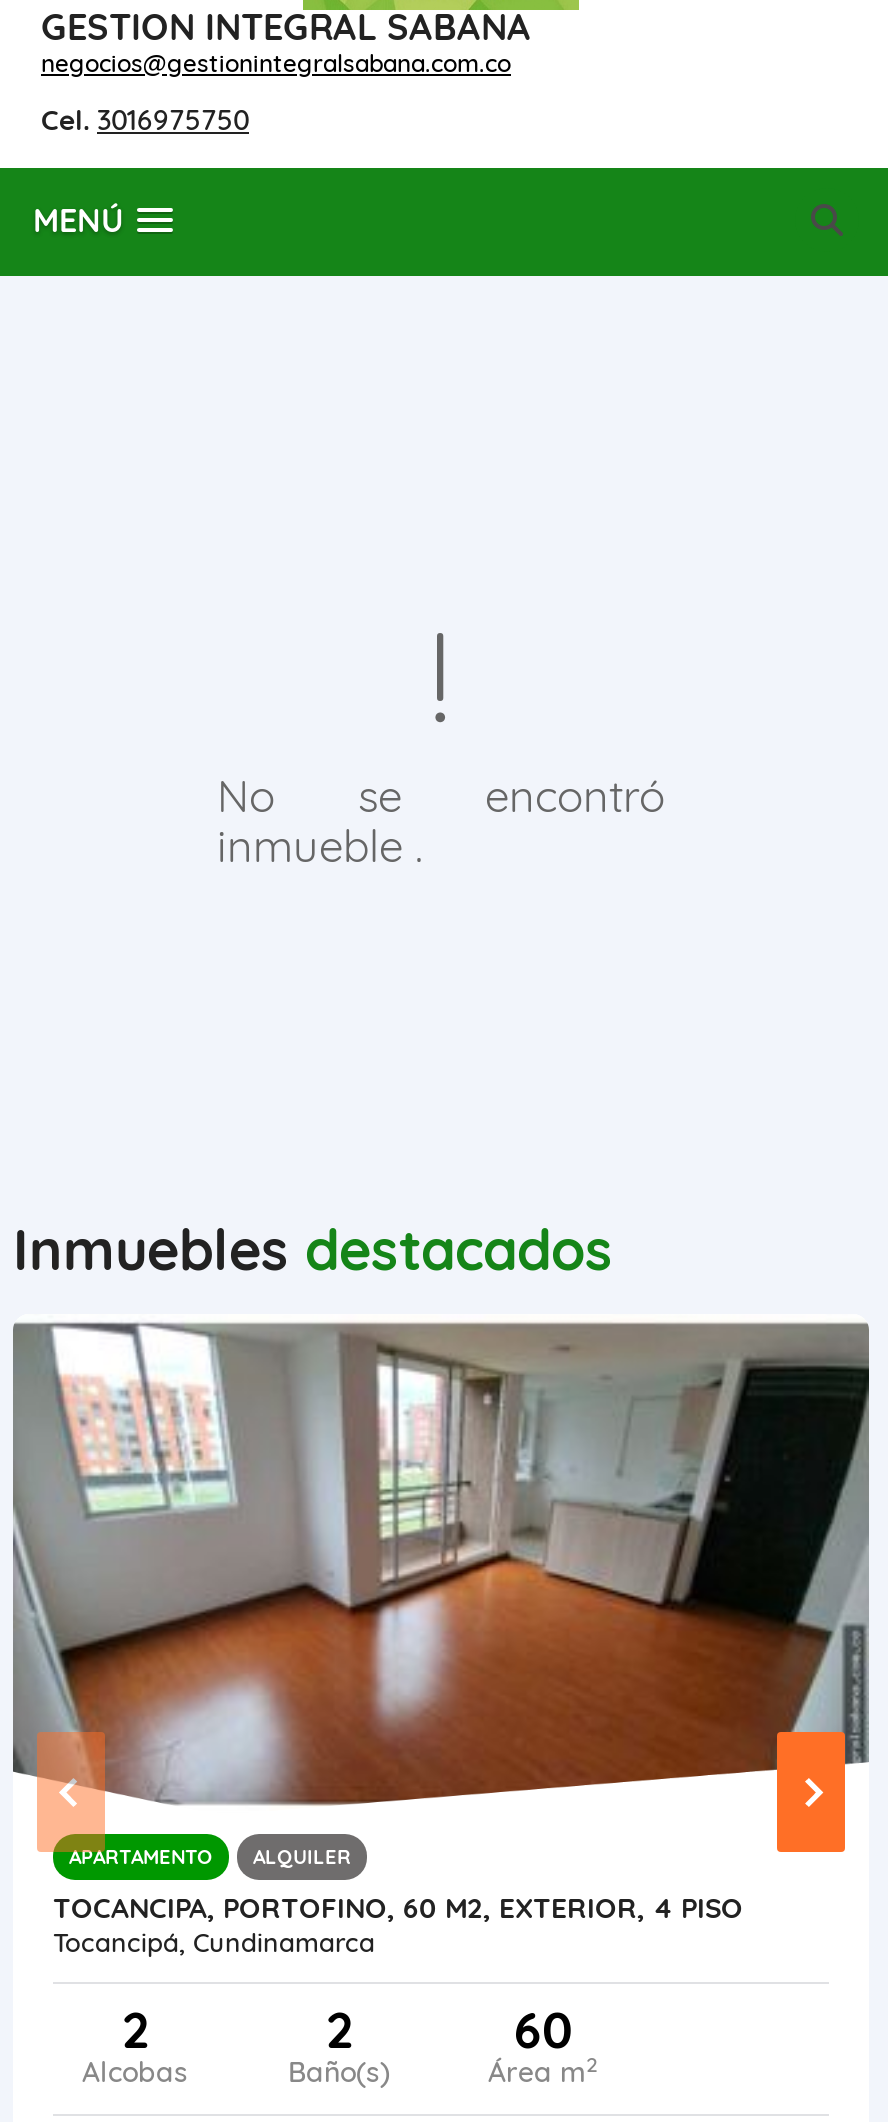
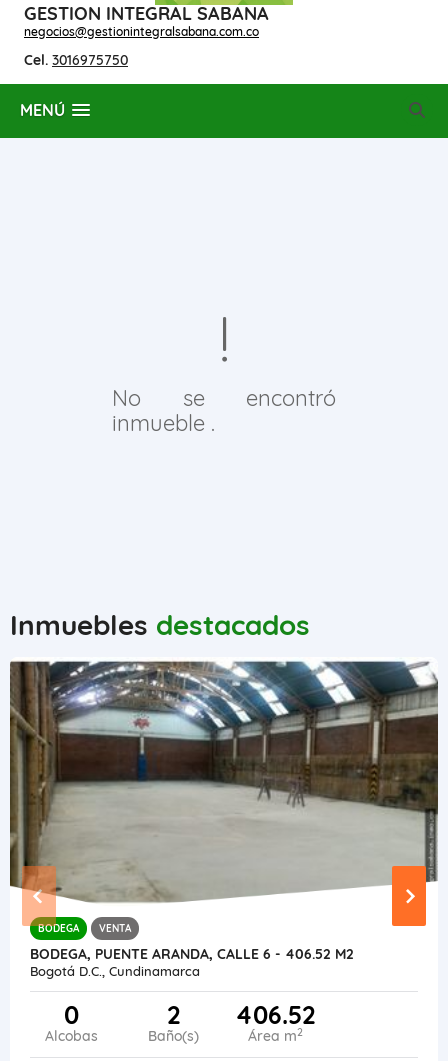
- [image]
- APARTAMENTO
- ALQUILER
+ [image]
+ BODEGA
+ VENTA

- TOCANCIPA, PORTOFINO, 60 M2, EXTERIOR, 4 PISO
- Tocancipá, Cundinamarca
+ BODEGA, PUENTE ARANDA, CALLE 6 - 406.52 M2
+ Bogotá D.C., Cundinamarca

- 2
+ 0

- 60
+ 406.52
